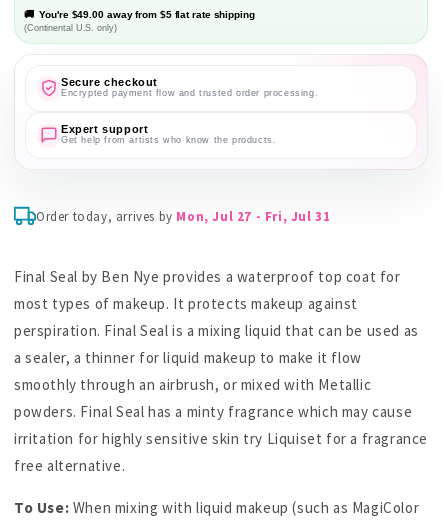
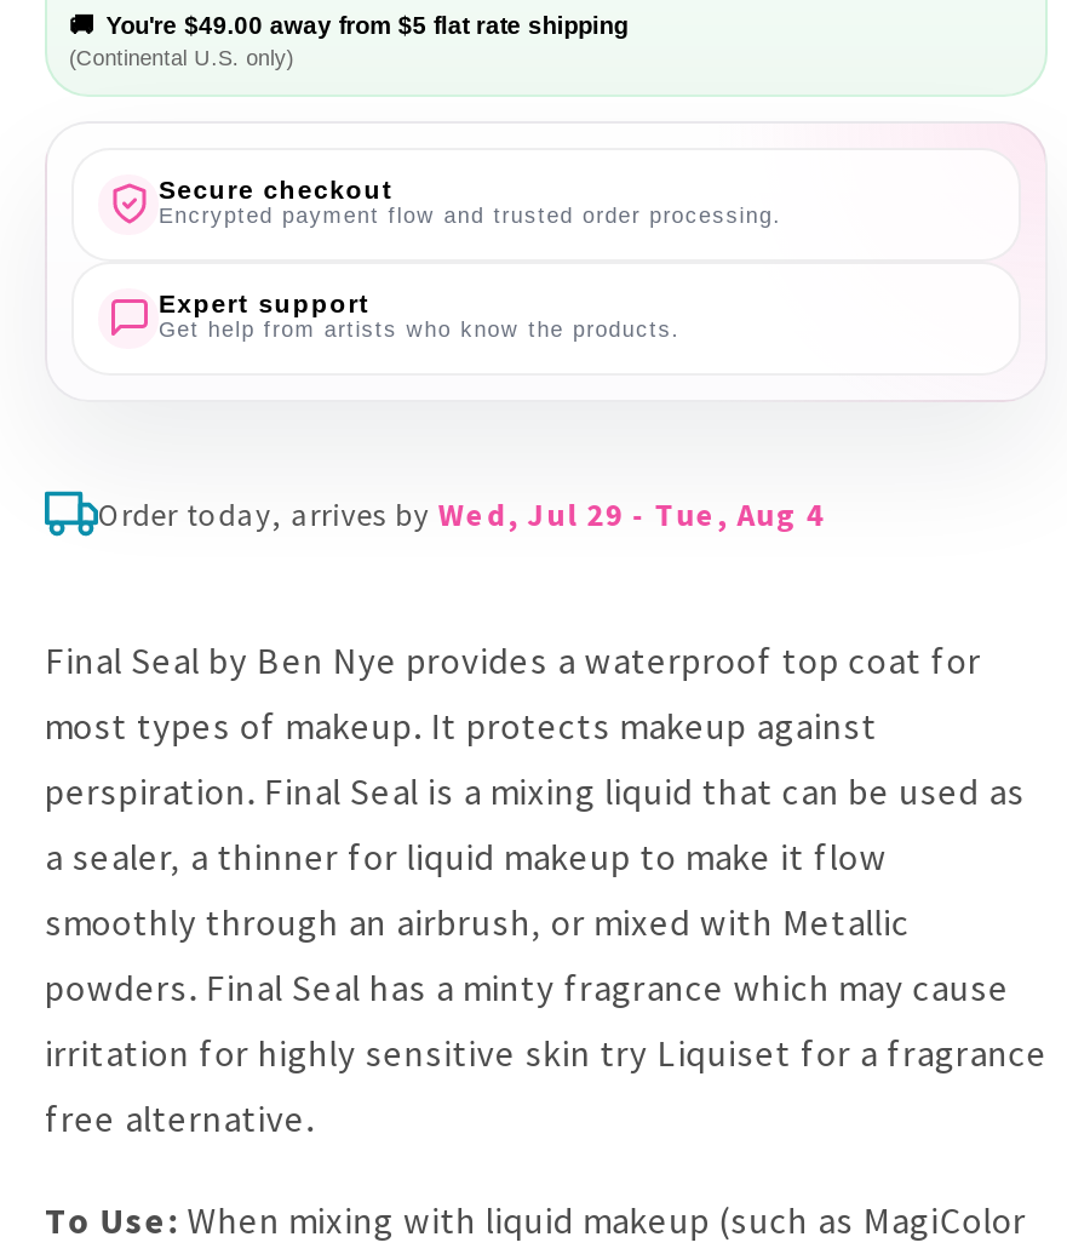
- Order today, arrives by Mon, Jul 27 - Fri, Jul 31
+ Order today, arrives by Wed, Jul 29 - Tue, Aug 4
